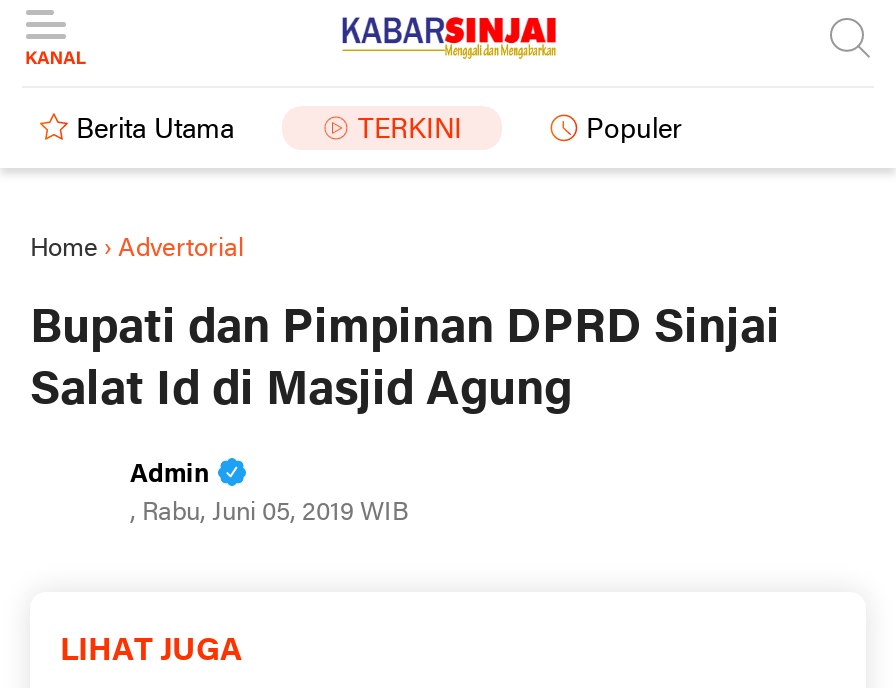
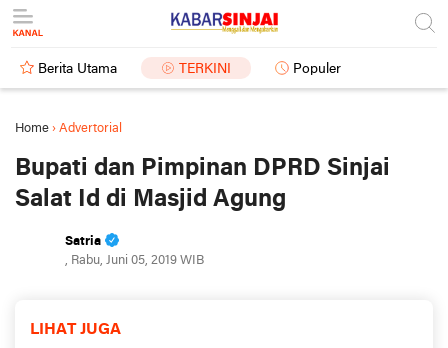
- Admin
+ Satria
